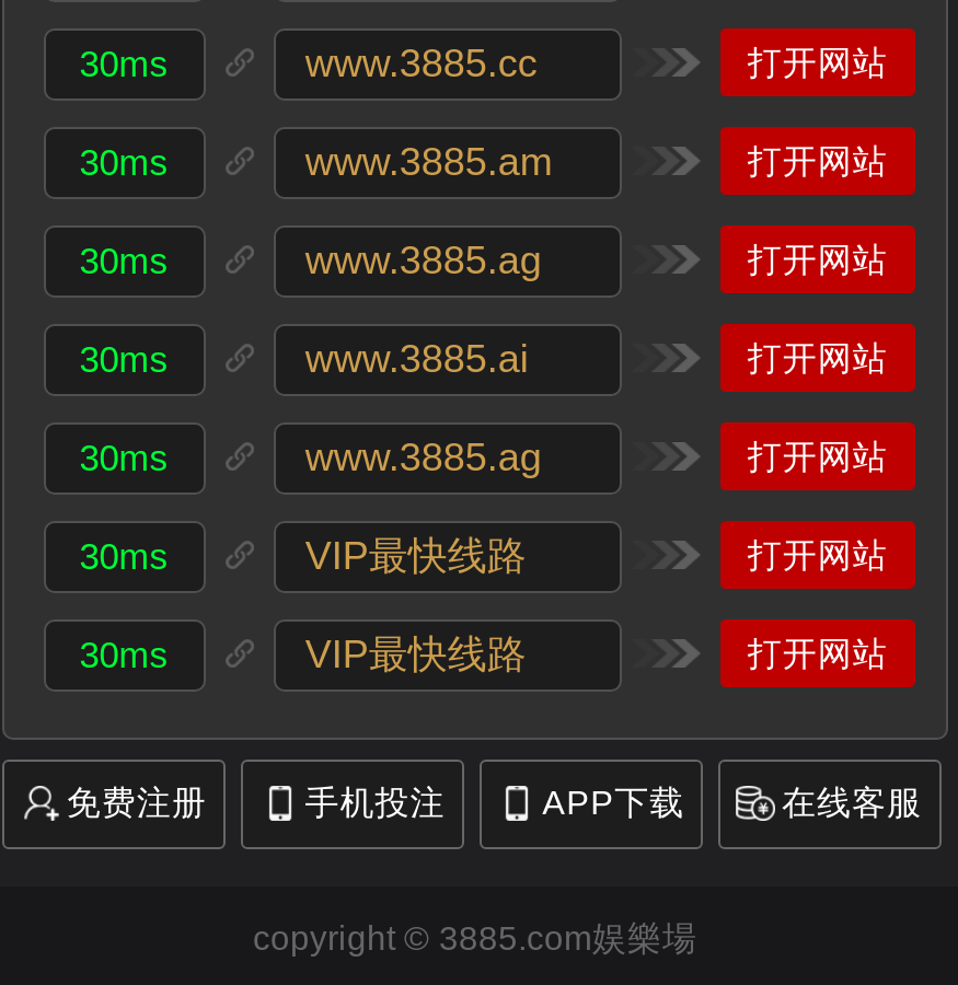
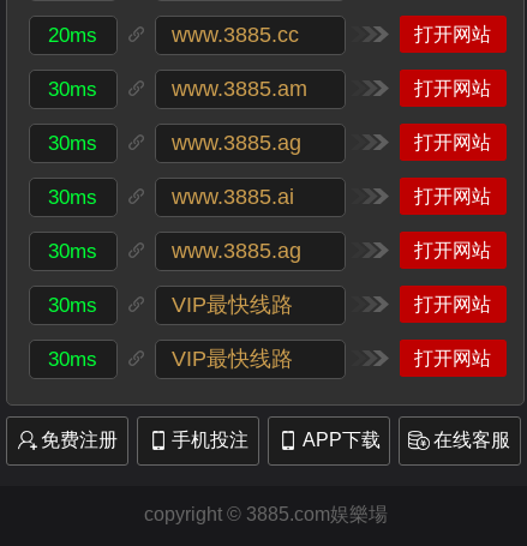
- 30ms
+ 20ms
